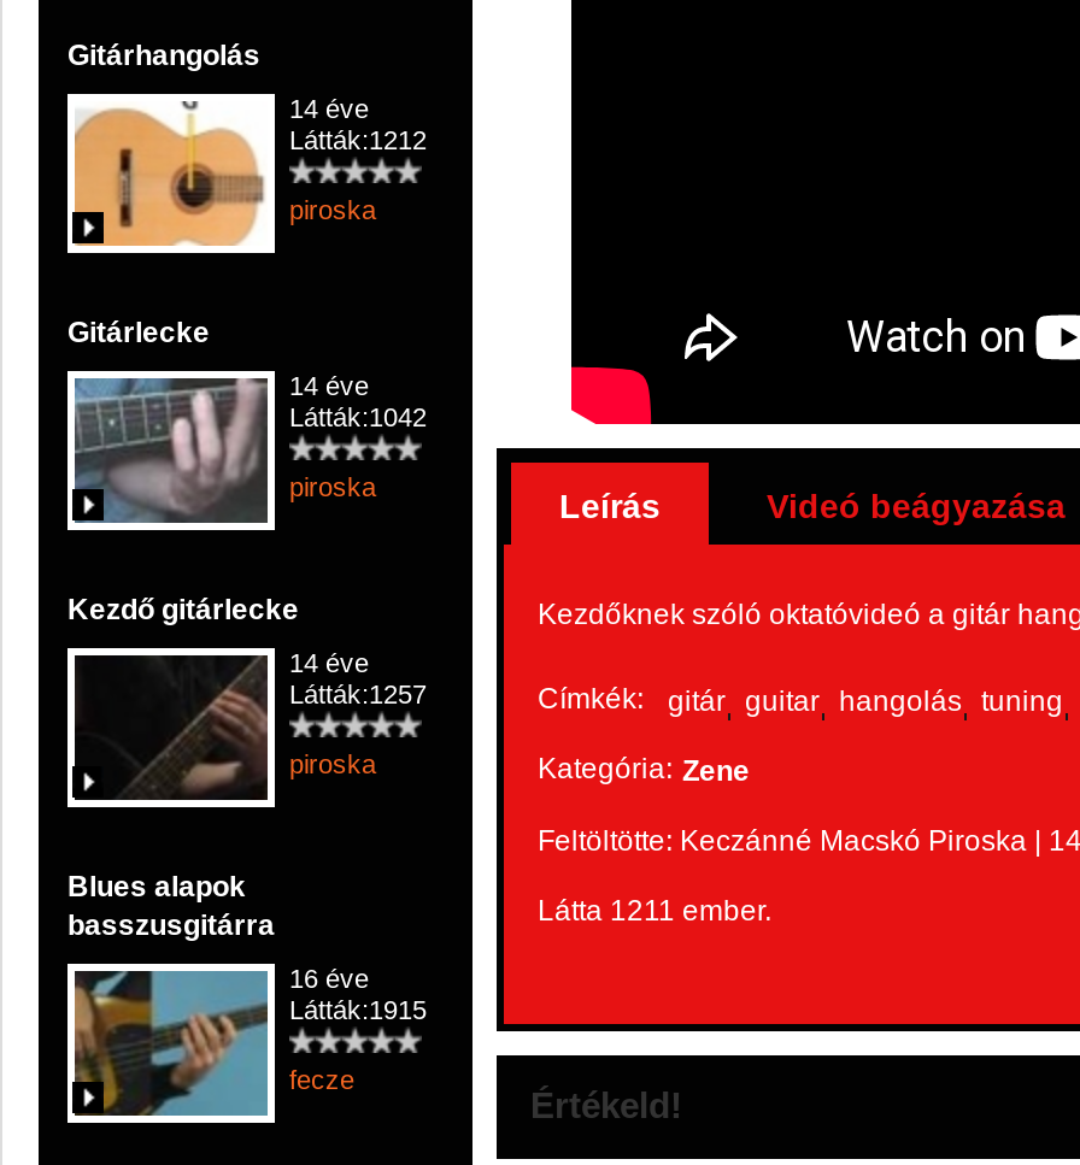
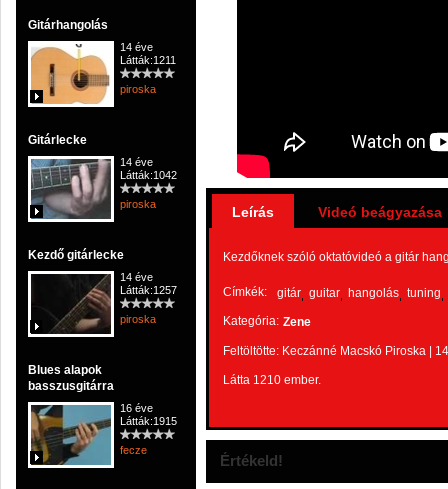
- Látták:1212
+ Látták:1211

- Látta 1211 ember.
+ Látta 1210 ember.
